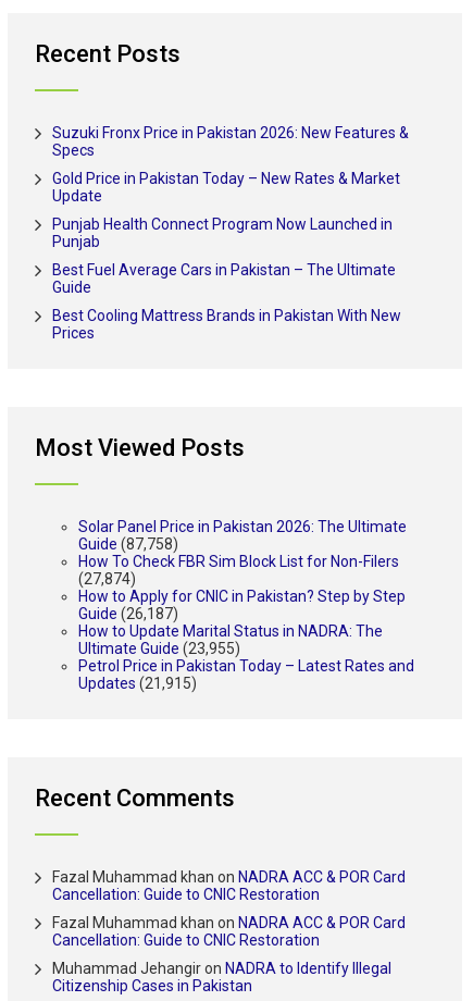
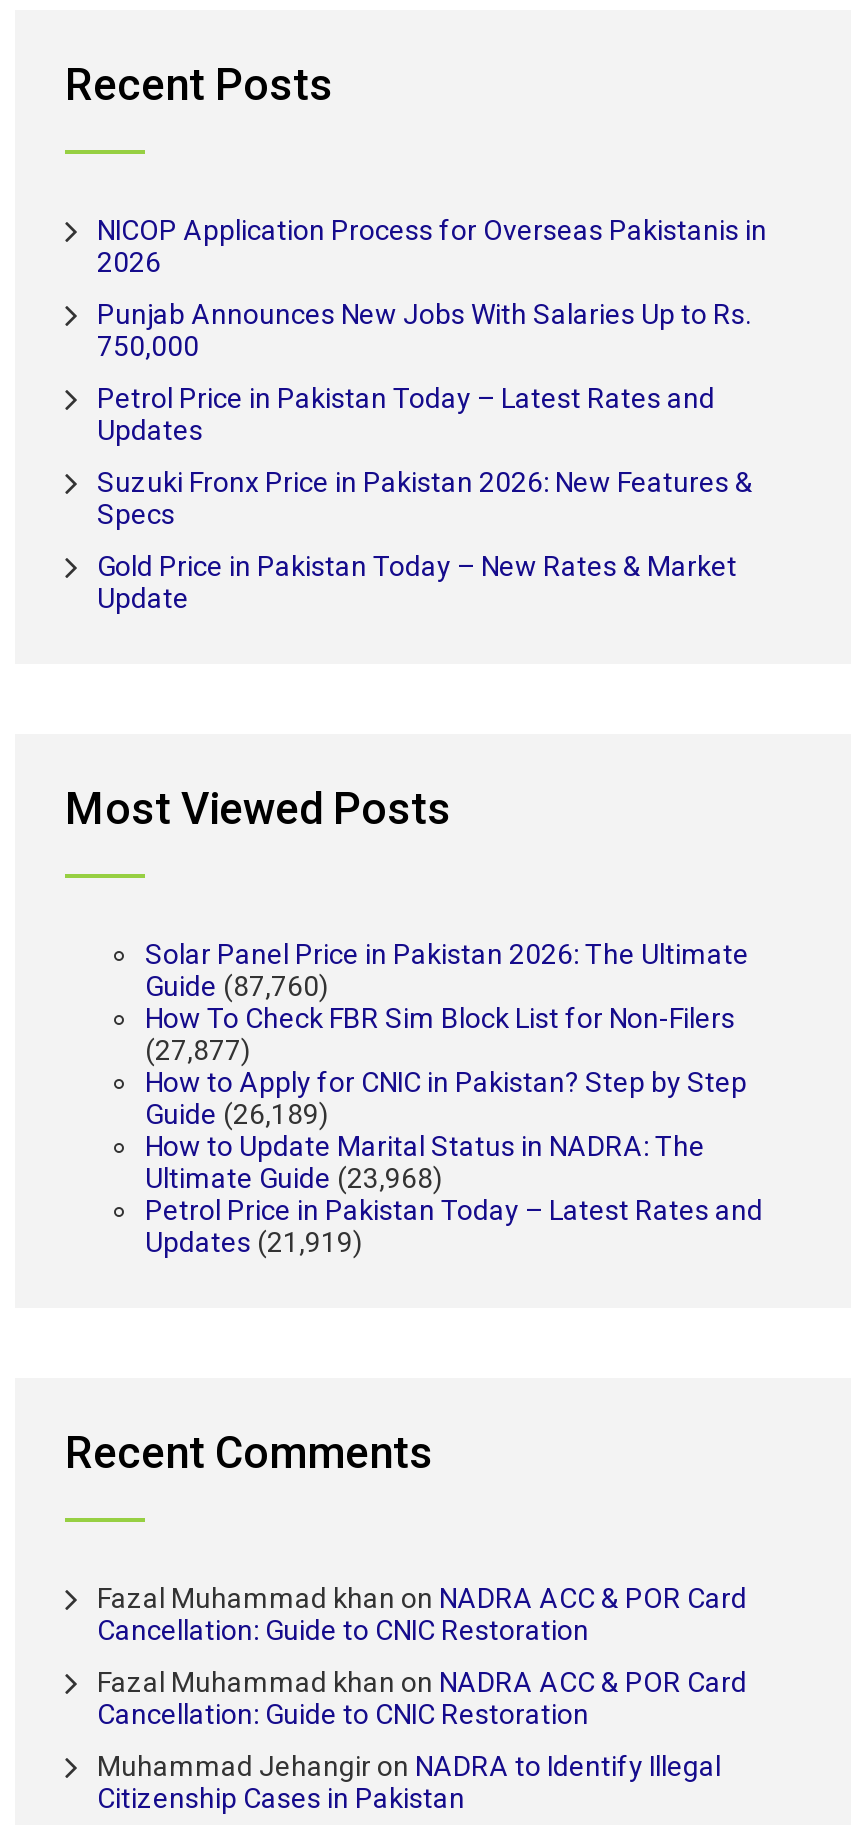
+ NICOP Application Process for Overseas Pakistanis in
+ 2026
+ Punjab Announces New Jobs With Salaries Up to Rs.
+ 750,000
+ Petrol Price in Pakistan Today – Latest Rates and
+ Updates

moved down: Suzuki Fronx Price in Pakistan 2026: New Features & | Specs | Gold Price in Pakistan Today – New Rates & Market | Update

- Punjab Health Connect Program Now Launched in
- Punjab
- Best Fuel Average Cars in Pakistan – The Ultimate
- Guide
- Best Cooling Mattress Brands in Pakistan With New
- Prices

- Guide (87,758)
+ Guide (87,760)

- (27,874)
+ (27,877)

- Guide (26,187)
+ Guide (26,189)

- Ultimate Guide (23,955)
+ Ultimate Guide (23,968)

- Updates (21,915)
+ Updates (21,919)
